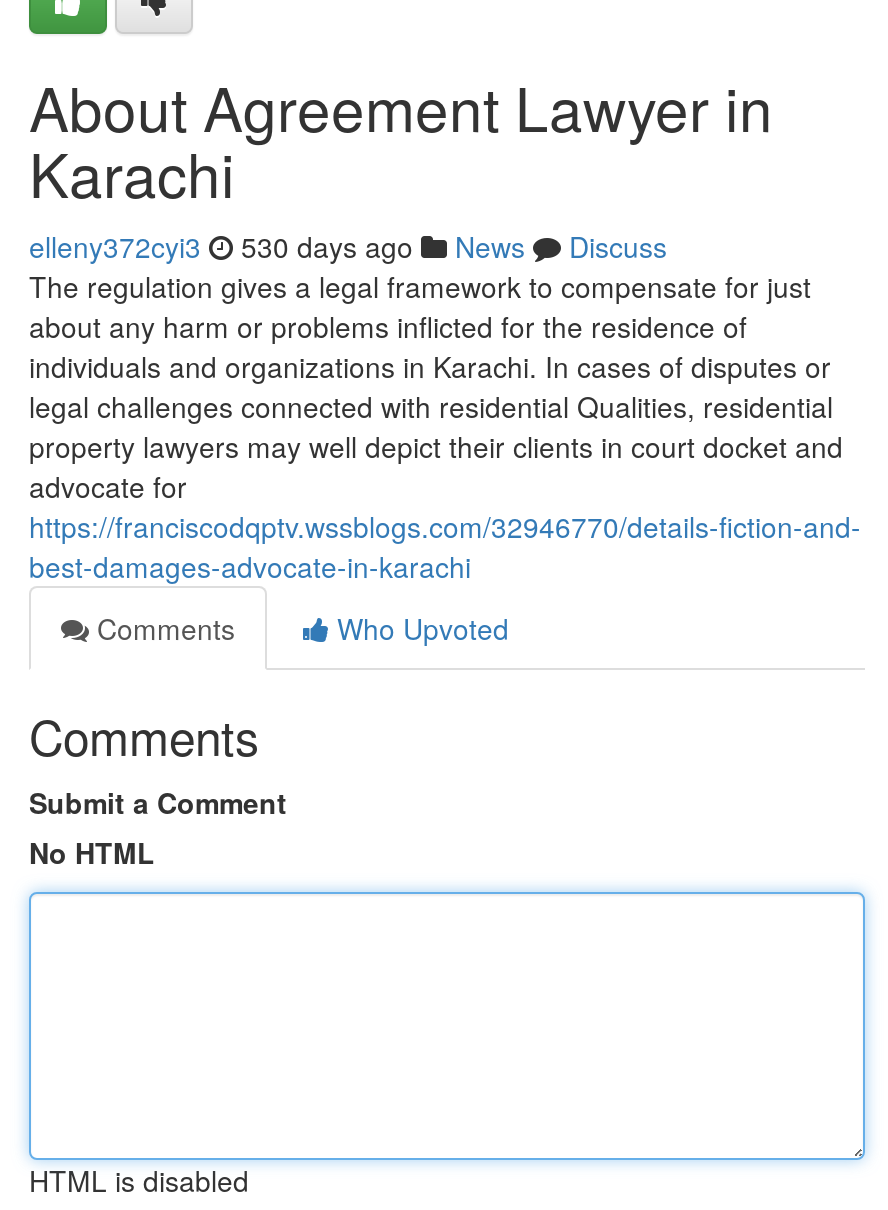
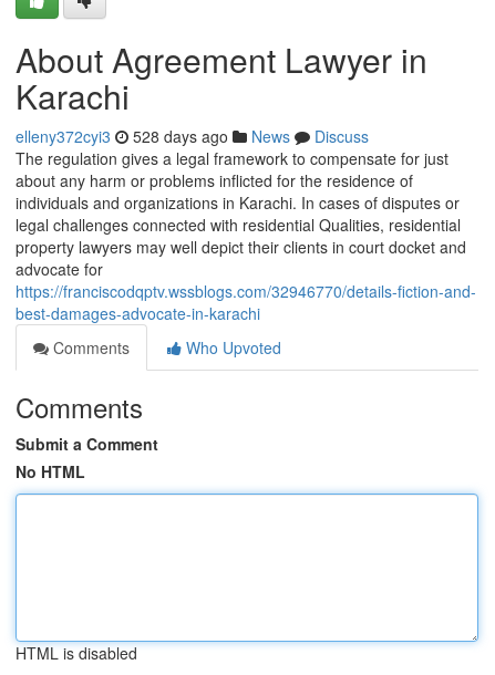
- elleny372cyi3 530 days ago News Discuss
+ elleny372cyi3 528 days ago News Discuss
